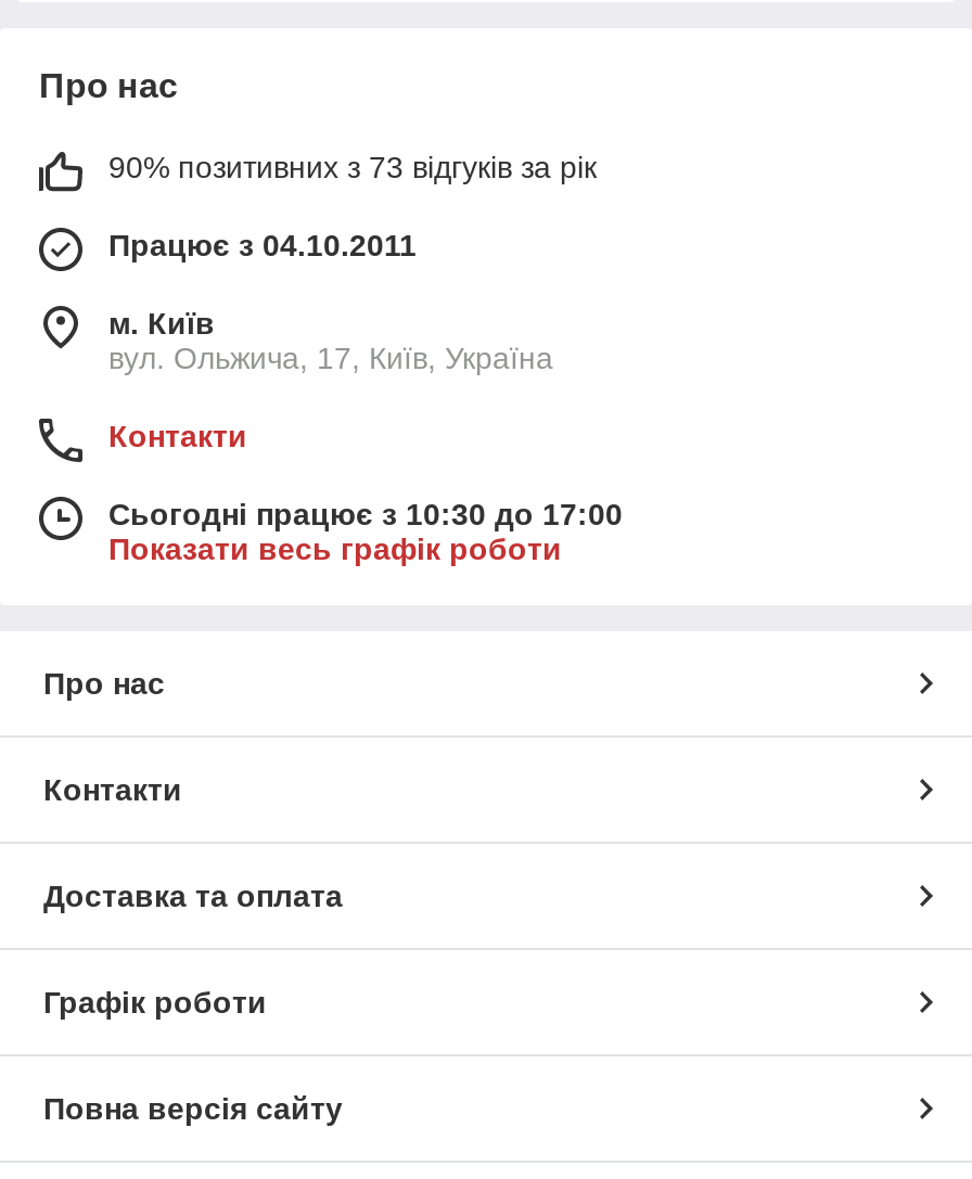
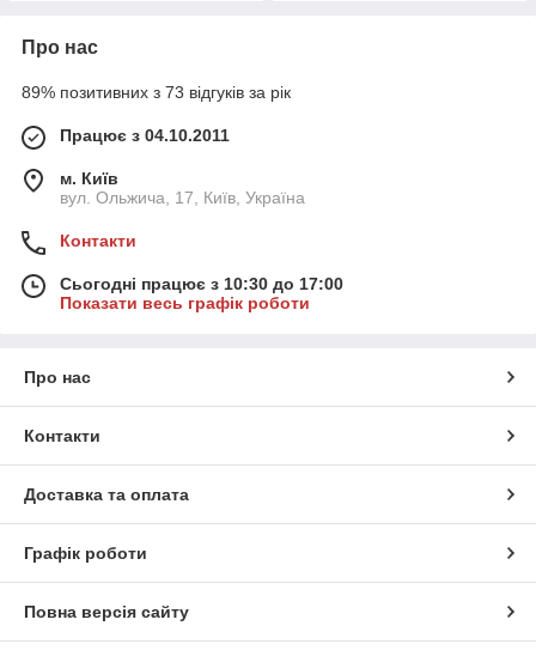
- 90% позитивних з 73 відгуків за рік
+ 89% позитивних з 73 відгуків за рік
